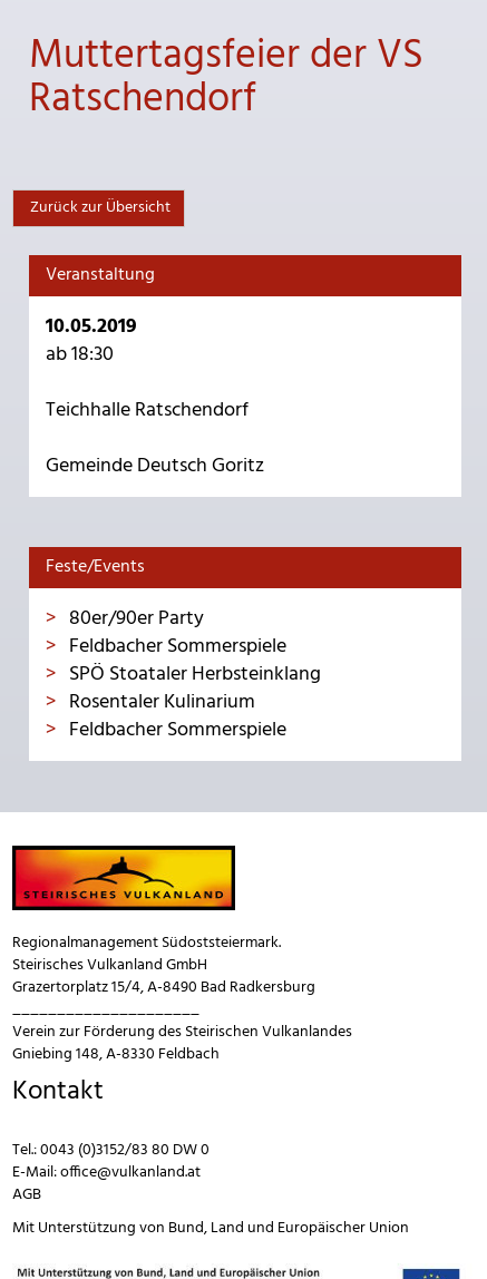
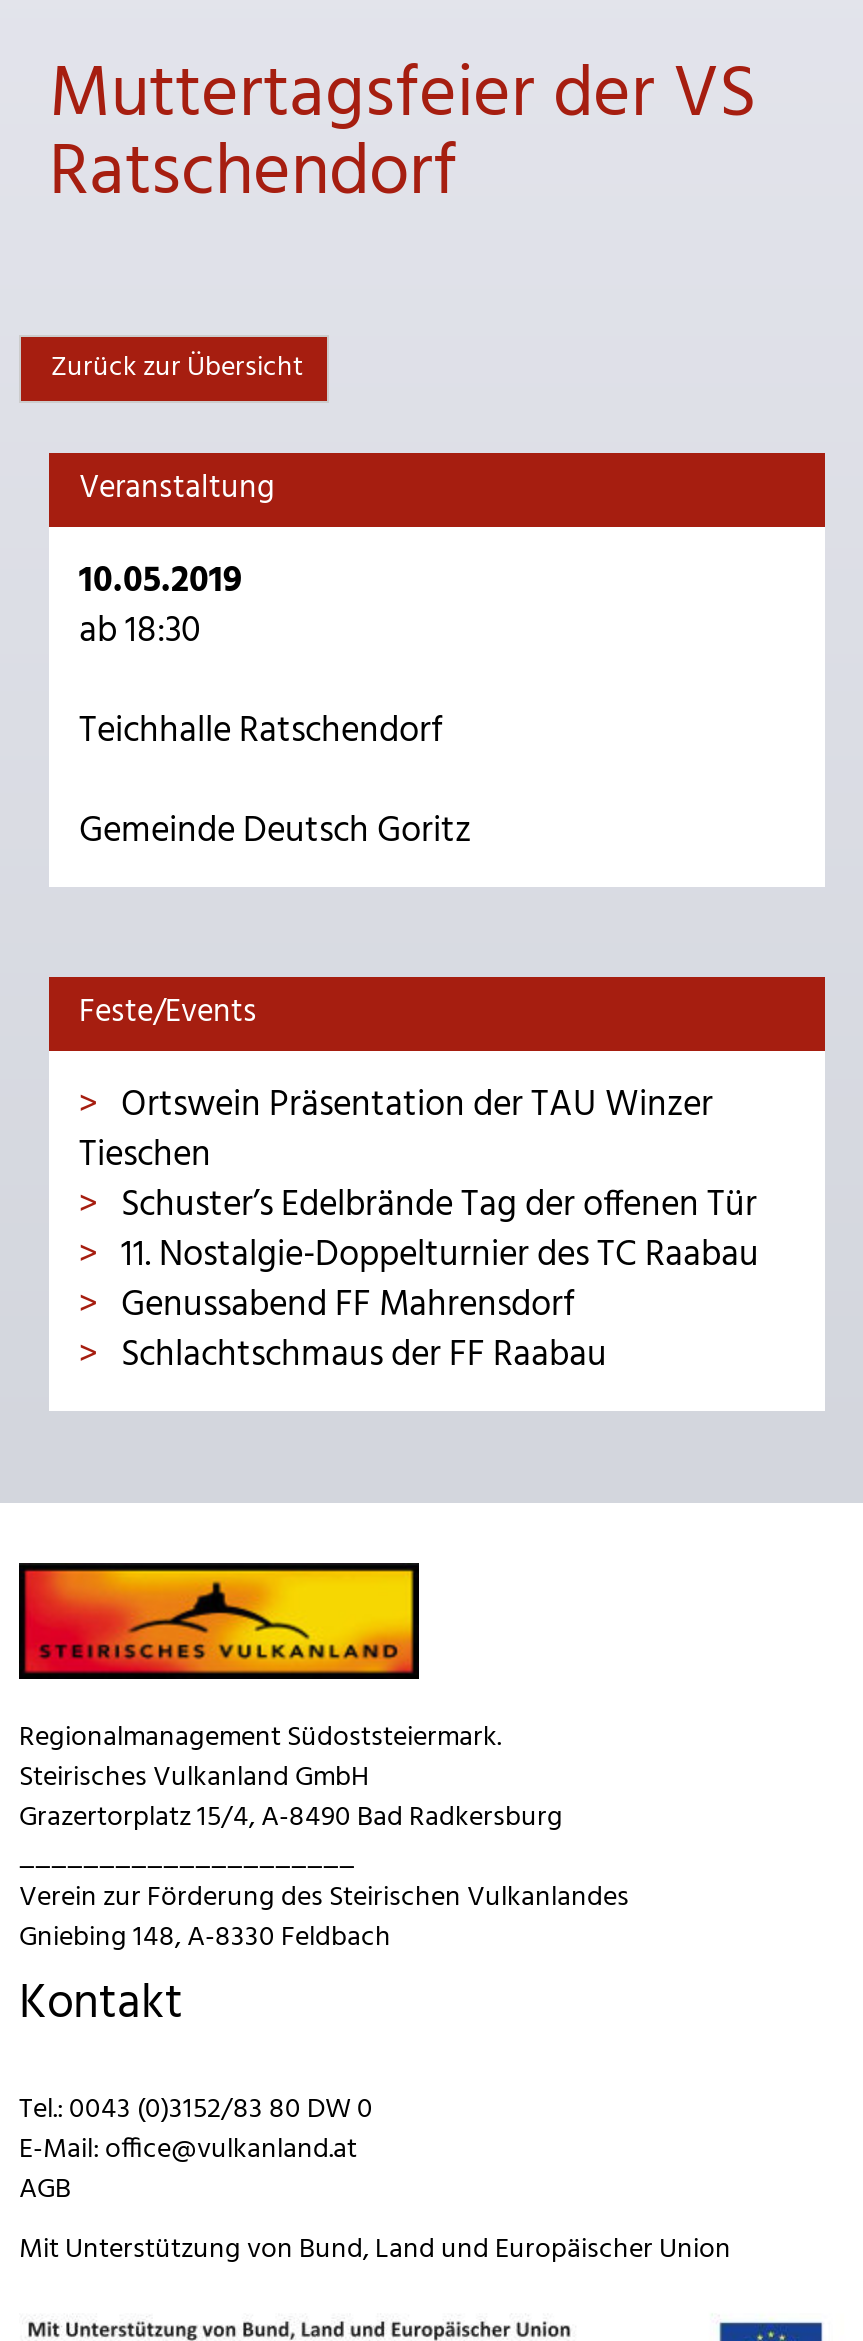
- 80er/90er Party
- Feldbacher Sommerspiele
- SPÖ Stoataler Herbsteinklang
- Rosentaler Kulinarium
- Feldbacher Sommerspiele
+ Ortswein Präsentation der TAU Winzer
+ Tieschen
+ Schuster’s Edelbrände Tag der offenen Tür
+ 11. Nostalgie-Doppelturnier des TC Raabau
+ Genussabend FF Mahrensdorf
+ Schlachtschmaus der FF Raabau
